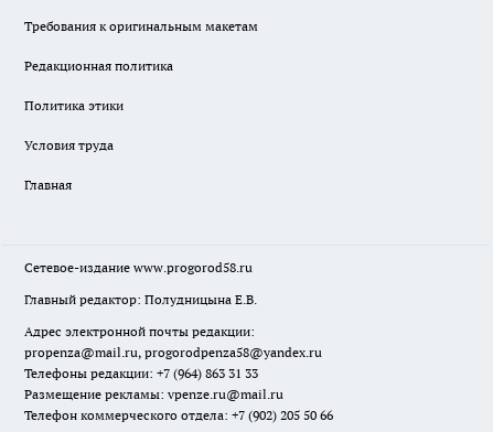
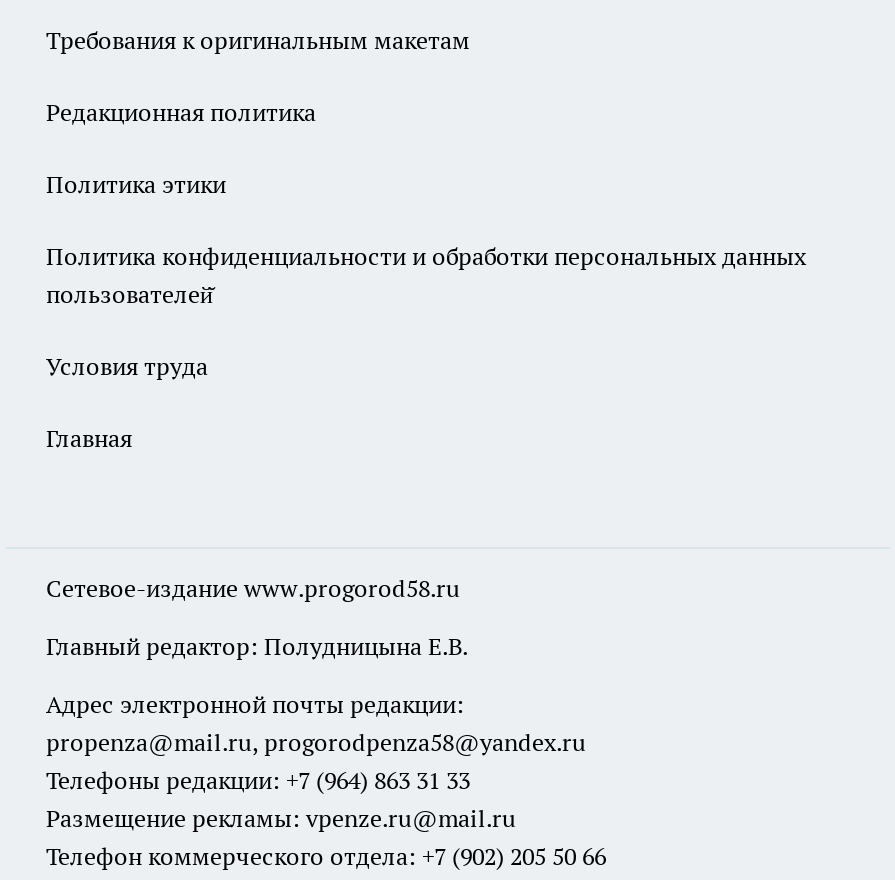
+ Политика конфиденциальности и обработки персональных данных
+ пользователей̆
